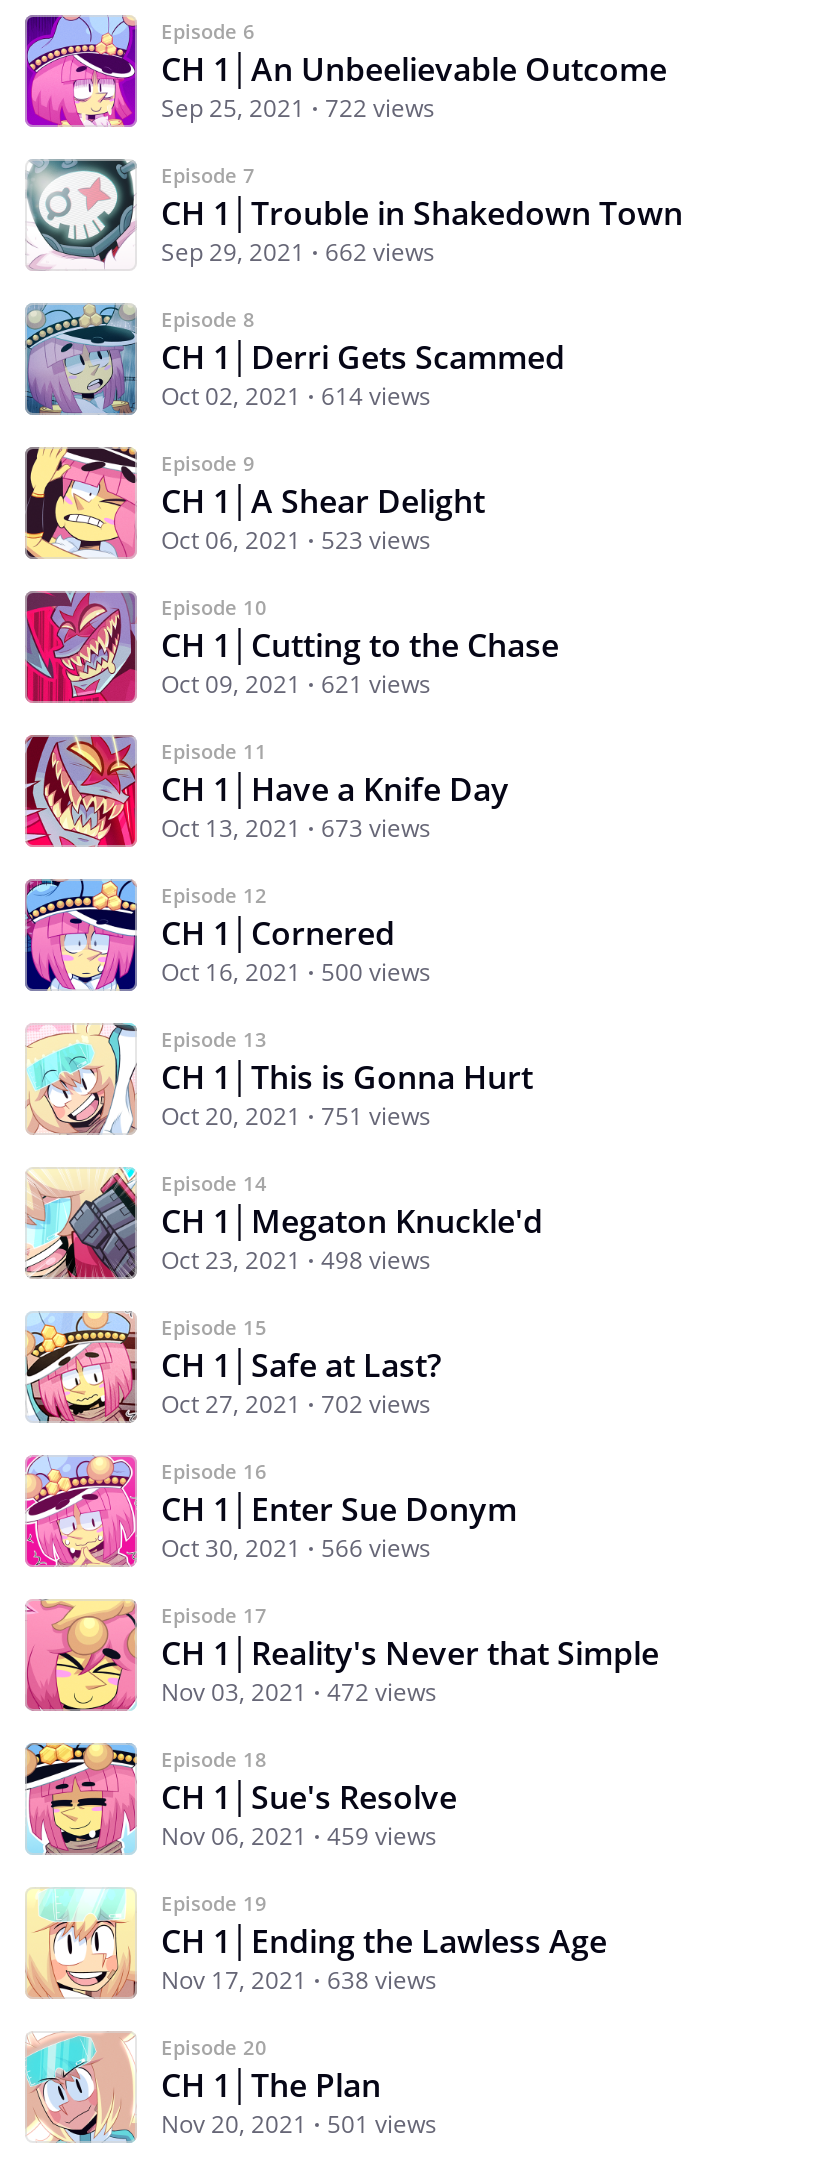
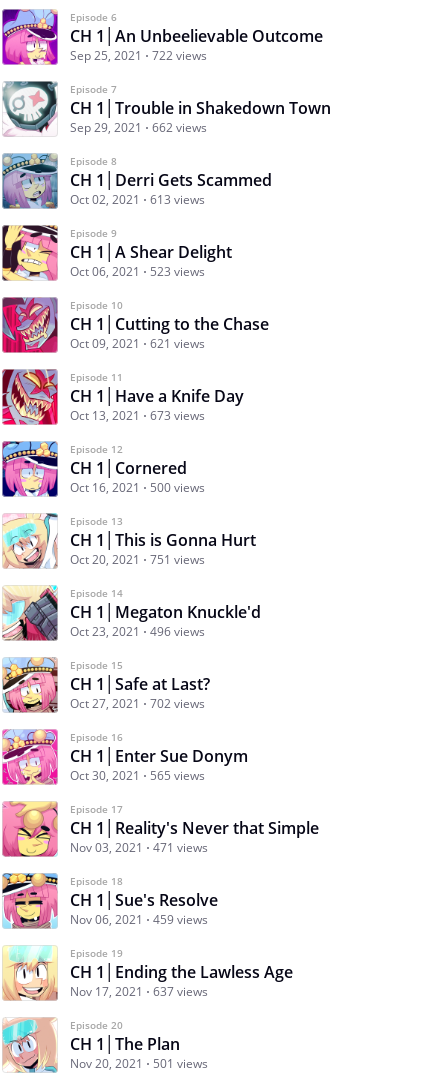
- Oct 02, 2021 614 views
+ Oct 02, 2021 613 views

- Oct 23, 2021 498 views
+ Oct 23, 2021 496 views

- Oct 30, 2021 566 views
+ Oct 30, 2021 565 views

- Nov 03, 2021 472 views
+ Nov 03, 2021 471 views

- Nov 17, 2021 638 views
+ Nov 17, 2021 637 views
